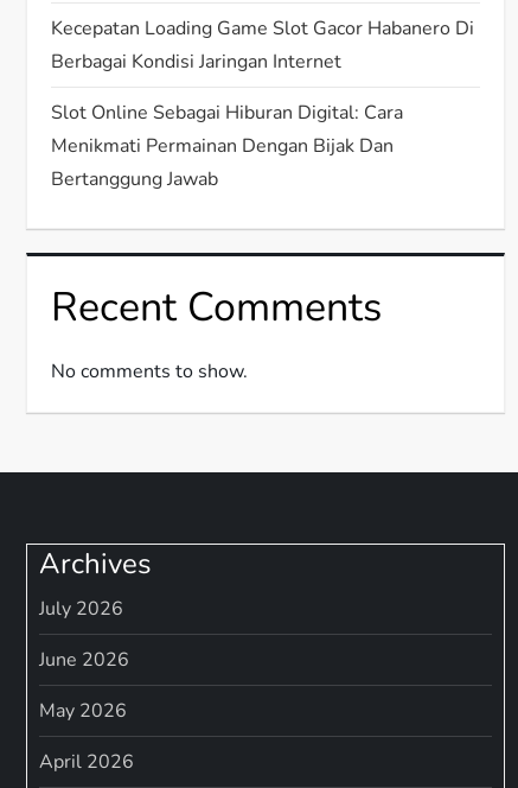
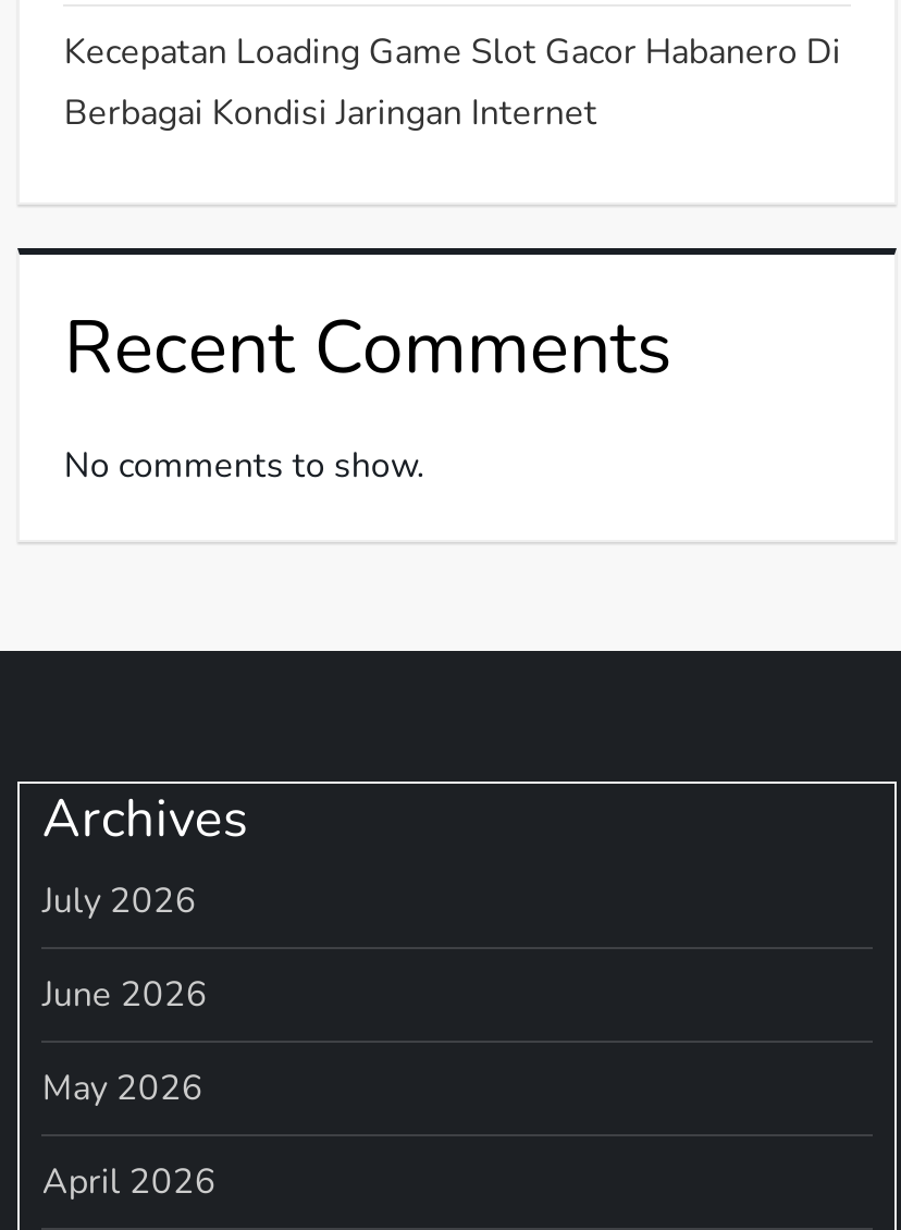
- Slot Online Sebagai Hiburan Digital: Cara
- Menikmati Permainan Dengan Bijak Dan
- Bertanggung Jawab
